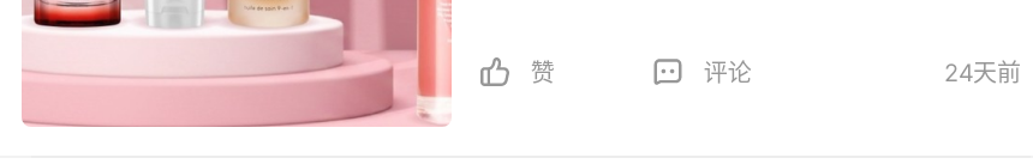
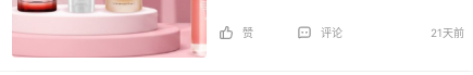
- 24天前
+ 21天前
